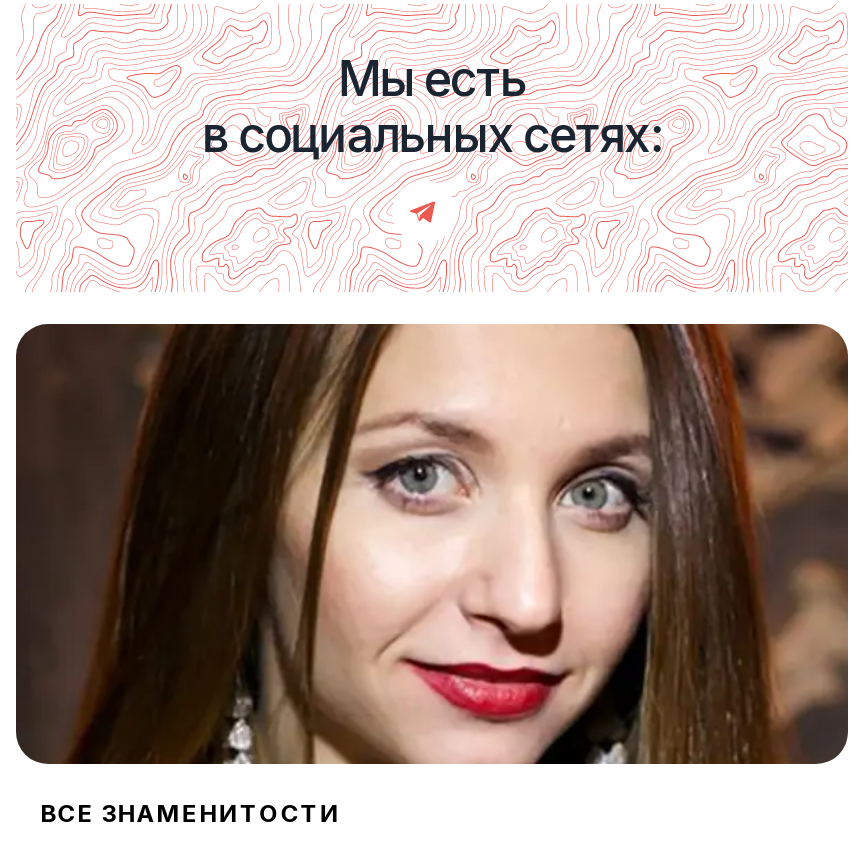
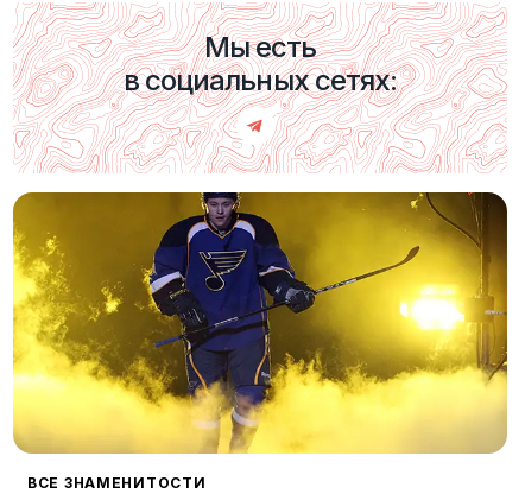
- [image]
+ [image]
